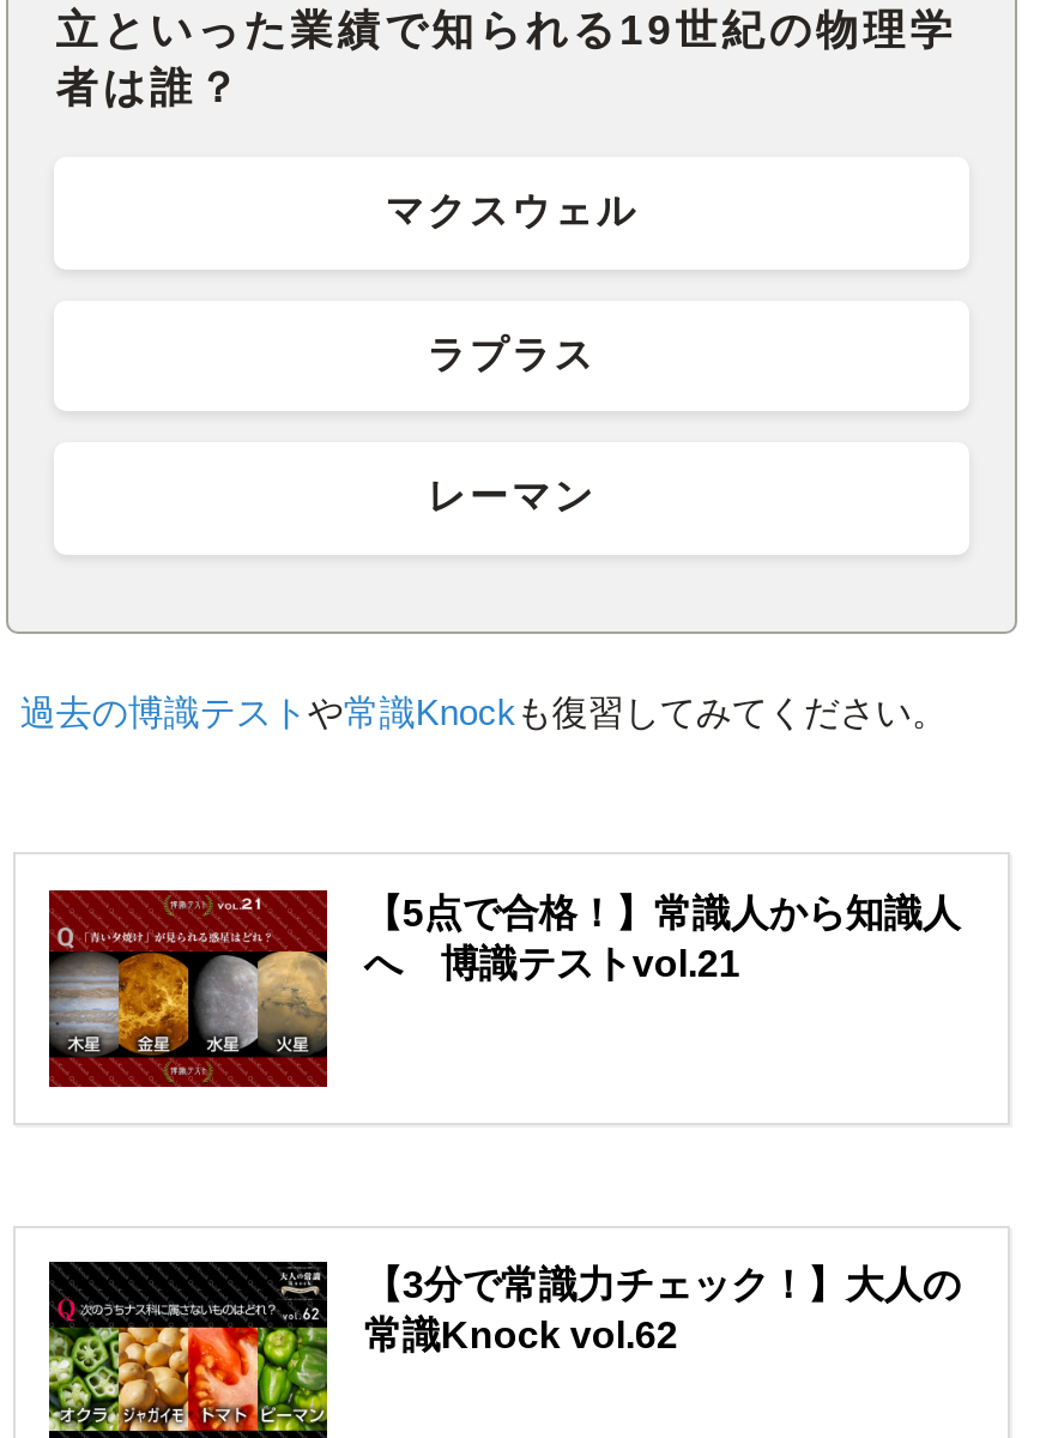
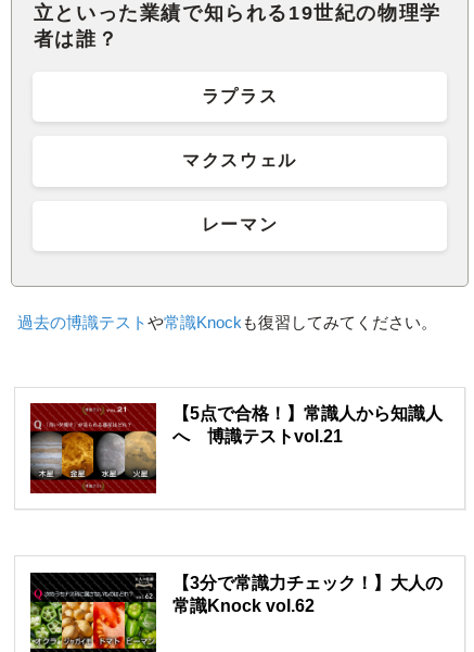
moved down: マクスウェル

moved up: ラプラス
